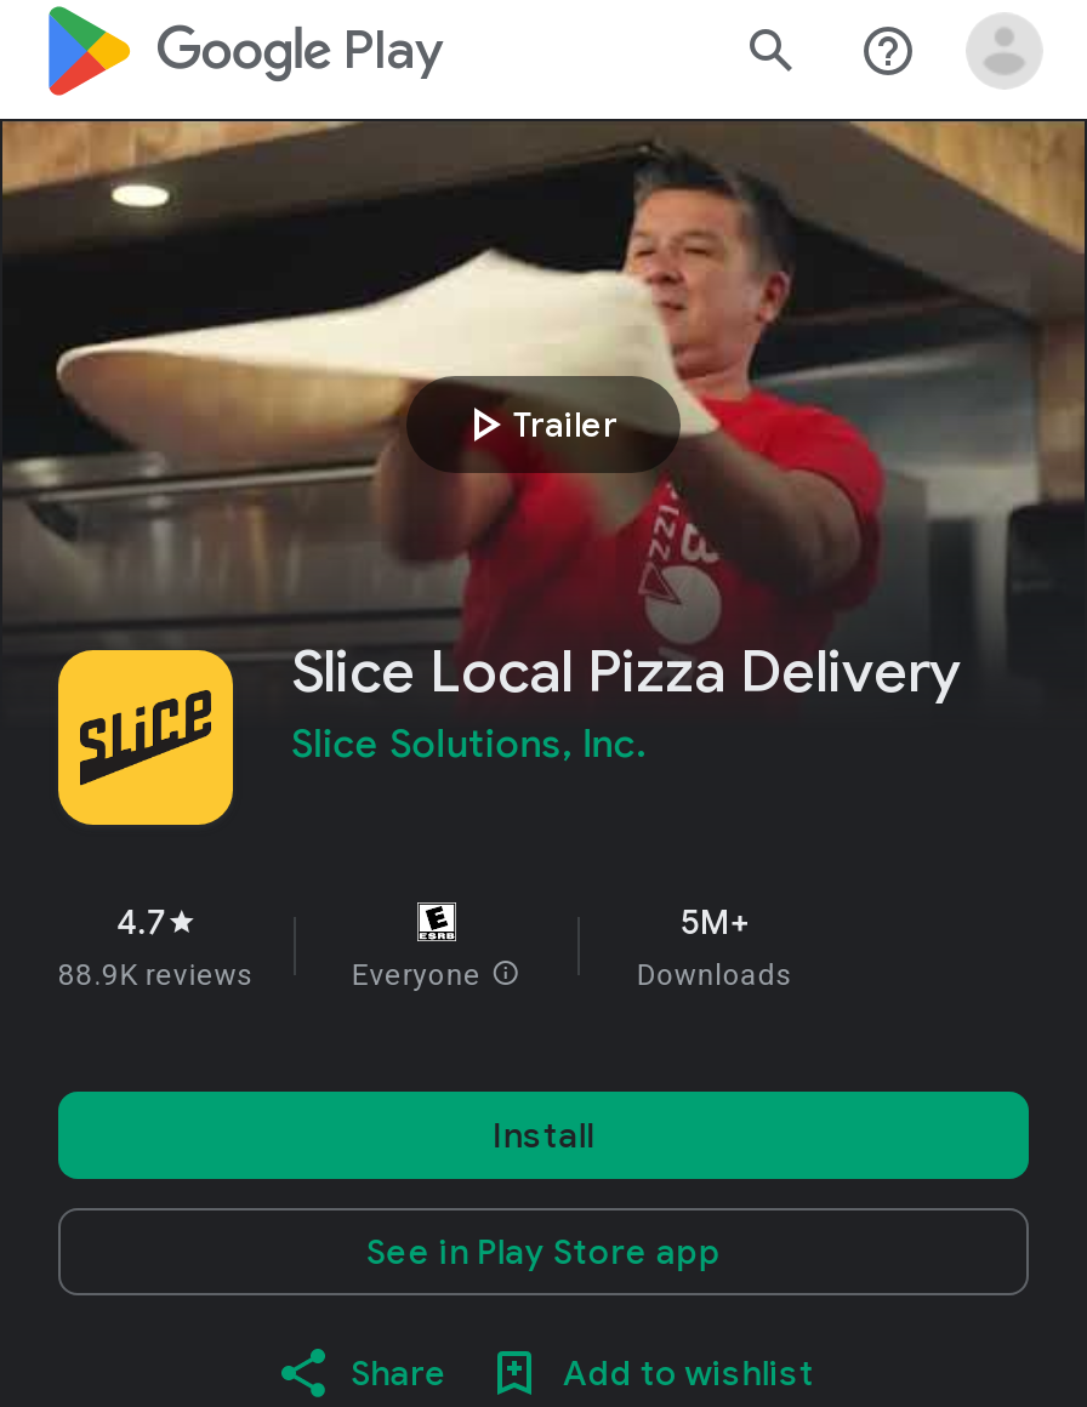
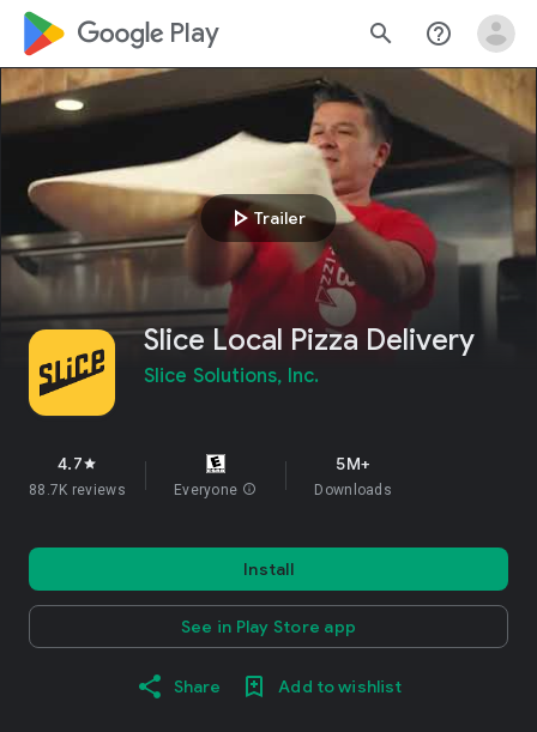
- 88.9K reviews
+ 88.7K reviews
